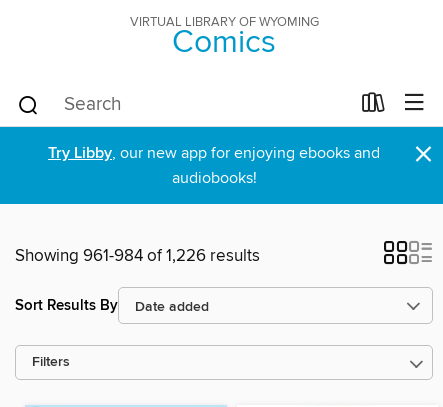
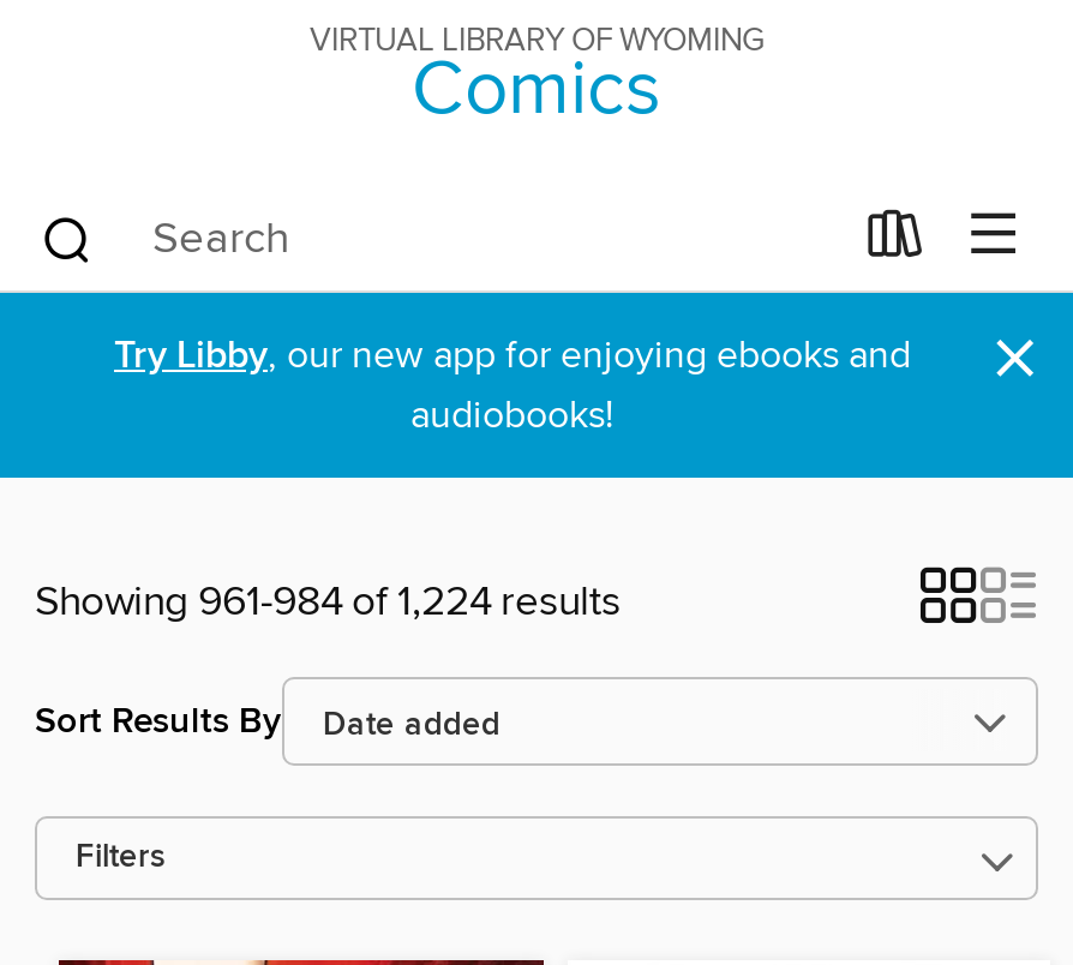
- Showing 961-984 of 1,226 results
+ Showing 961-984 of 1,224 results
